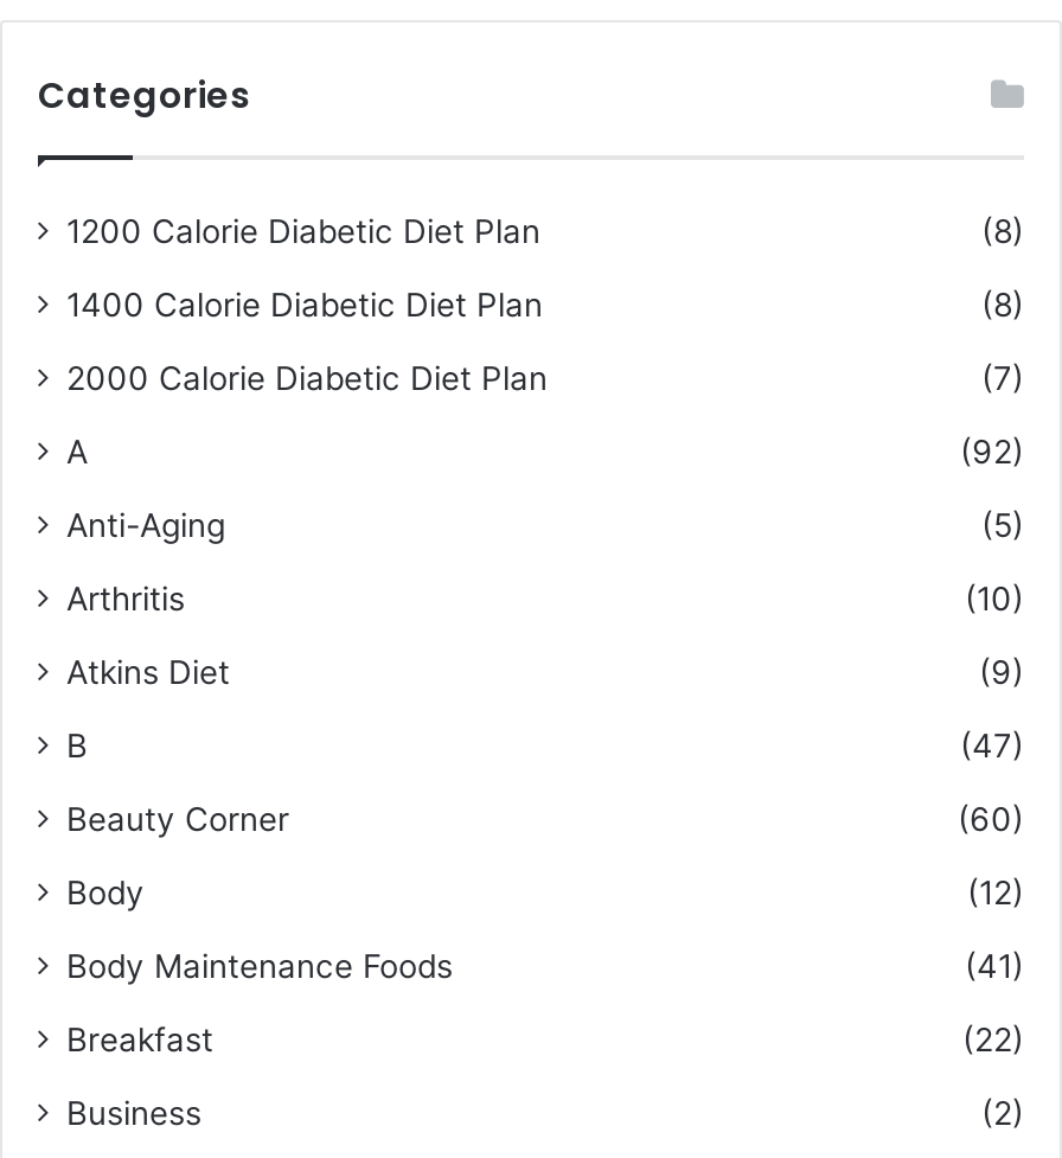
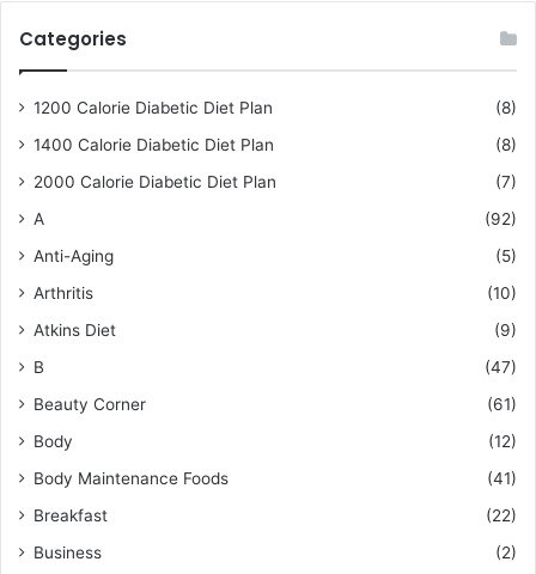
- (60)
+ (61)
